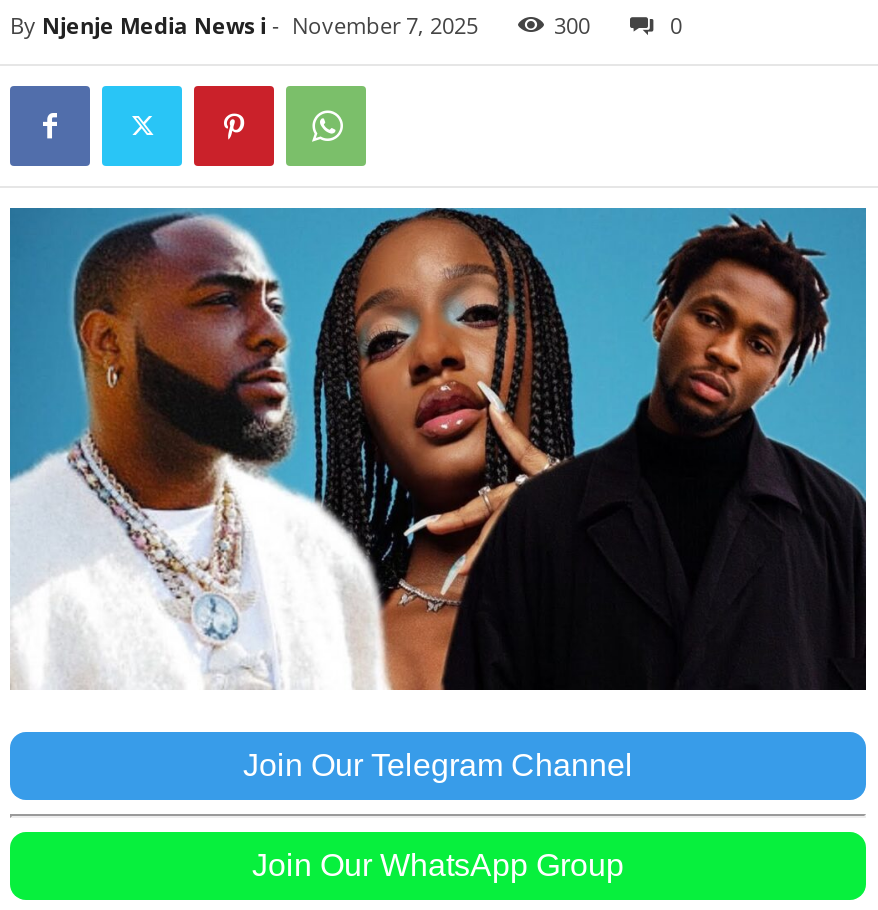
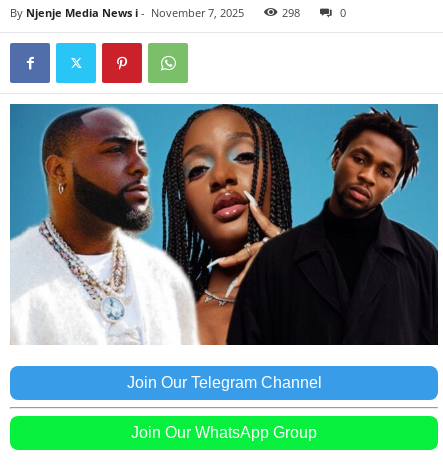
- 300
+ 298
